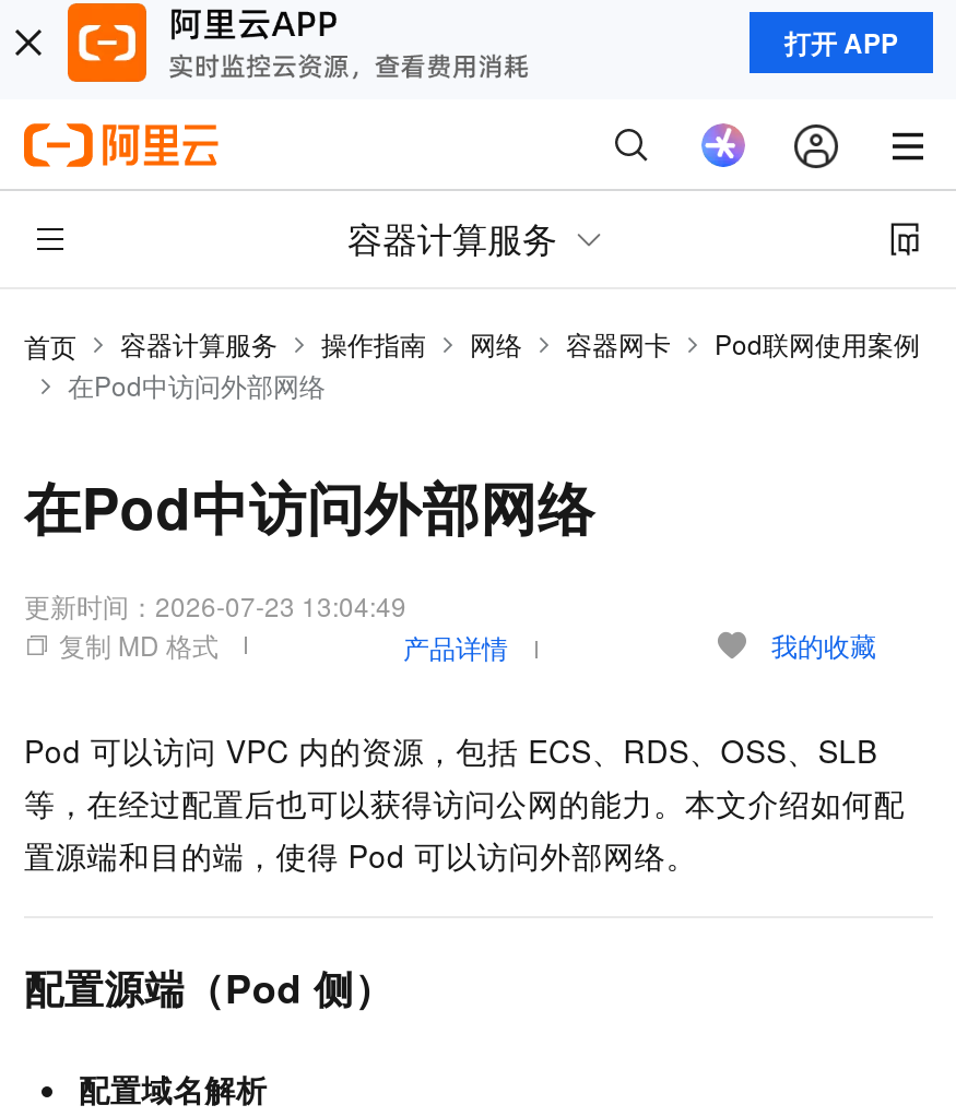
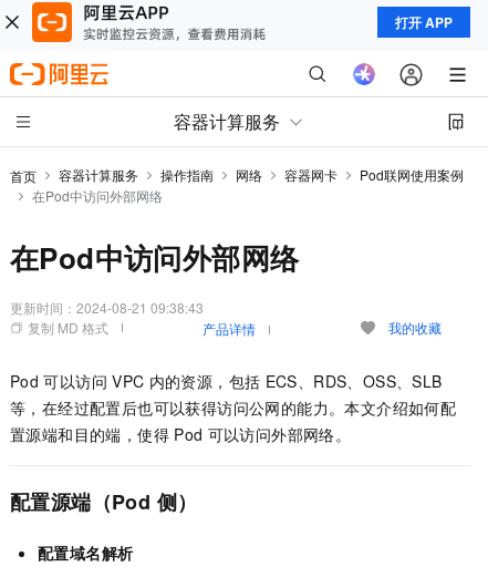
- 更新时间：2026-07-23 13:04:49
+ 更新时间：2024-08-21 09:38:43
